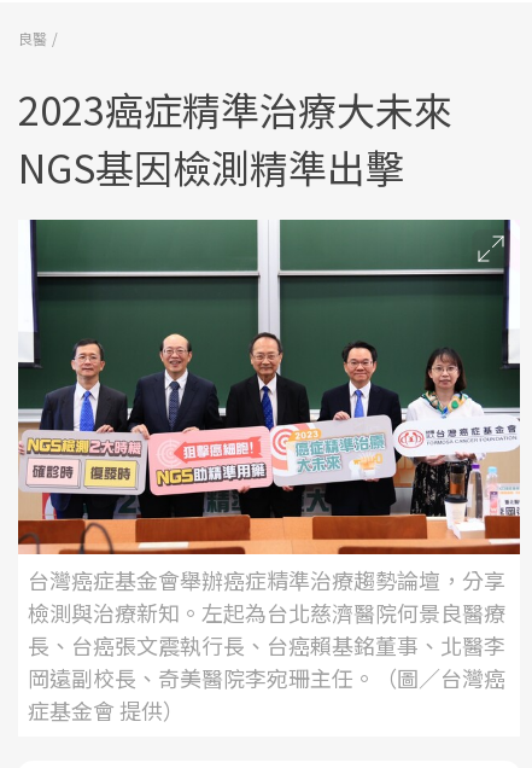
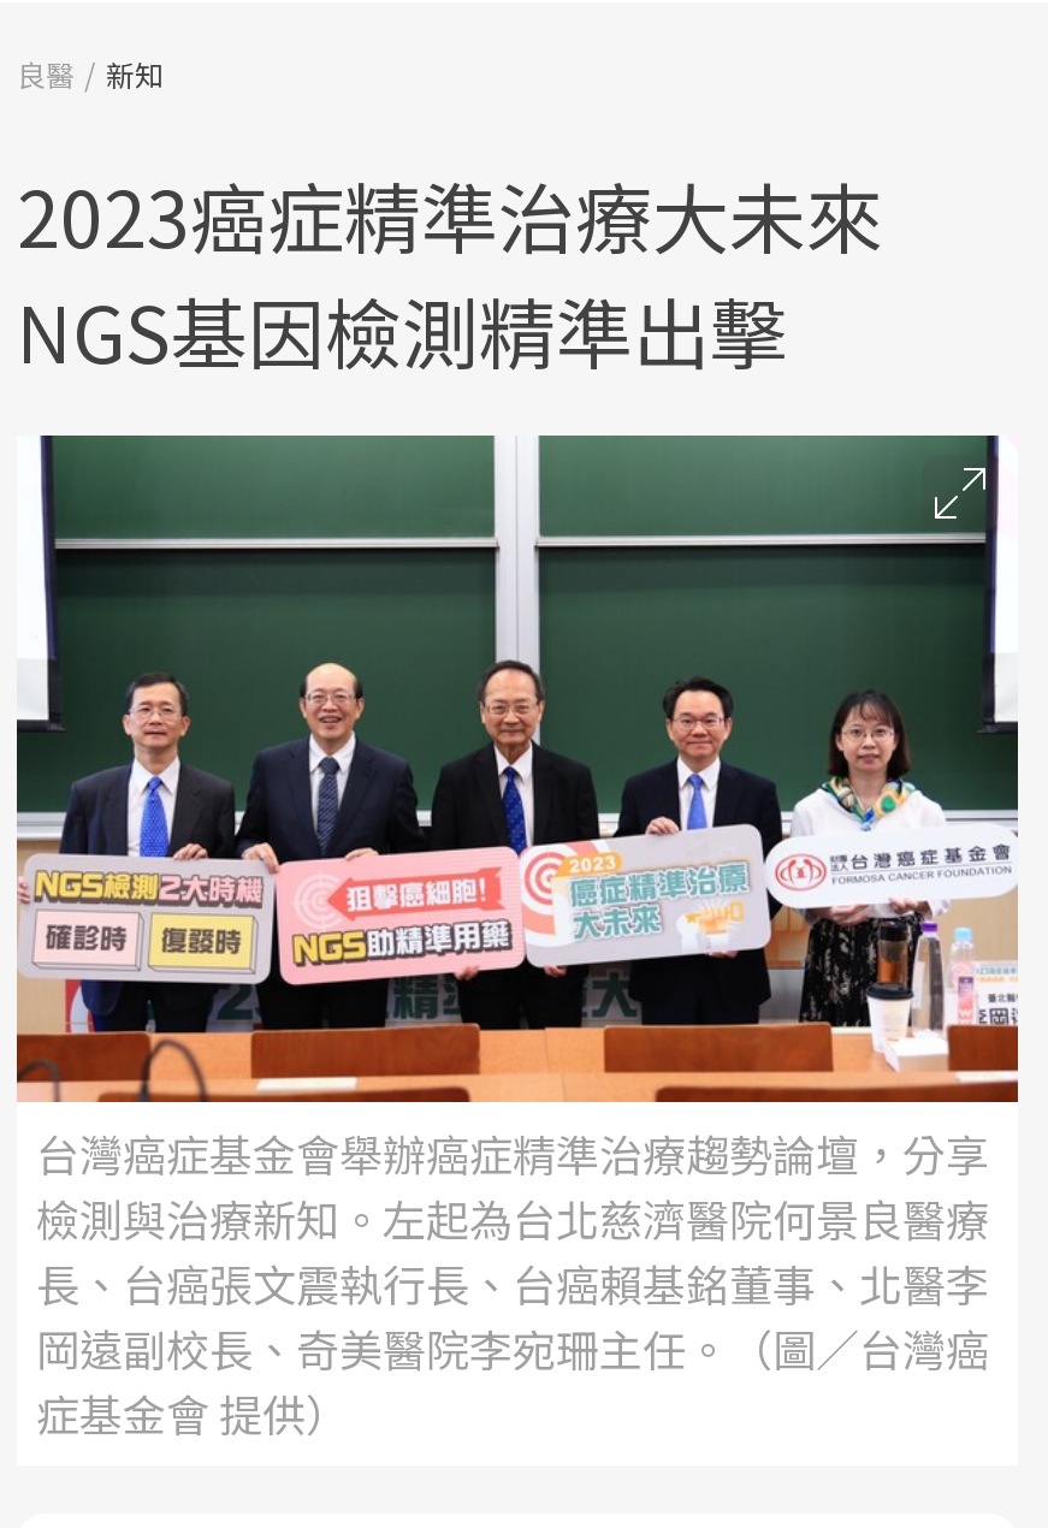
+ 新知
